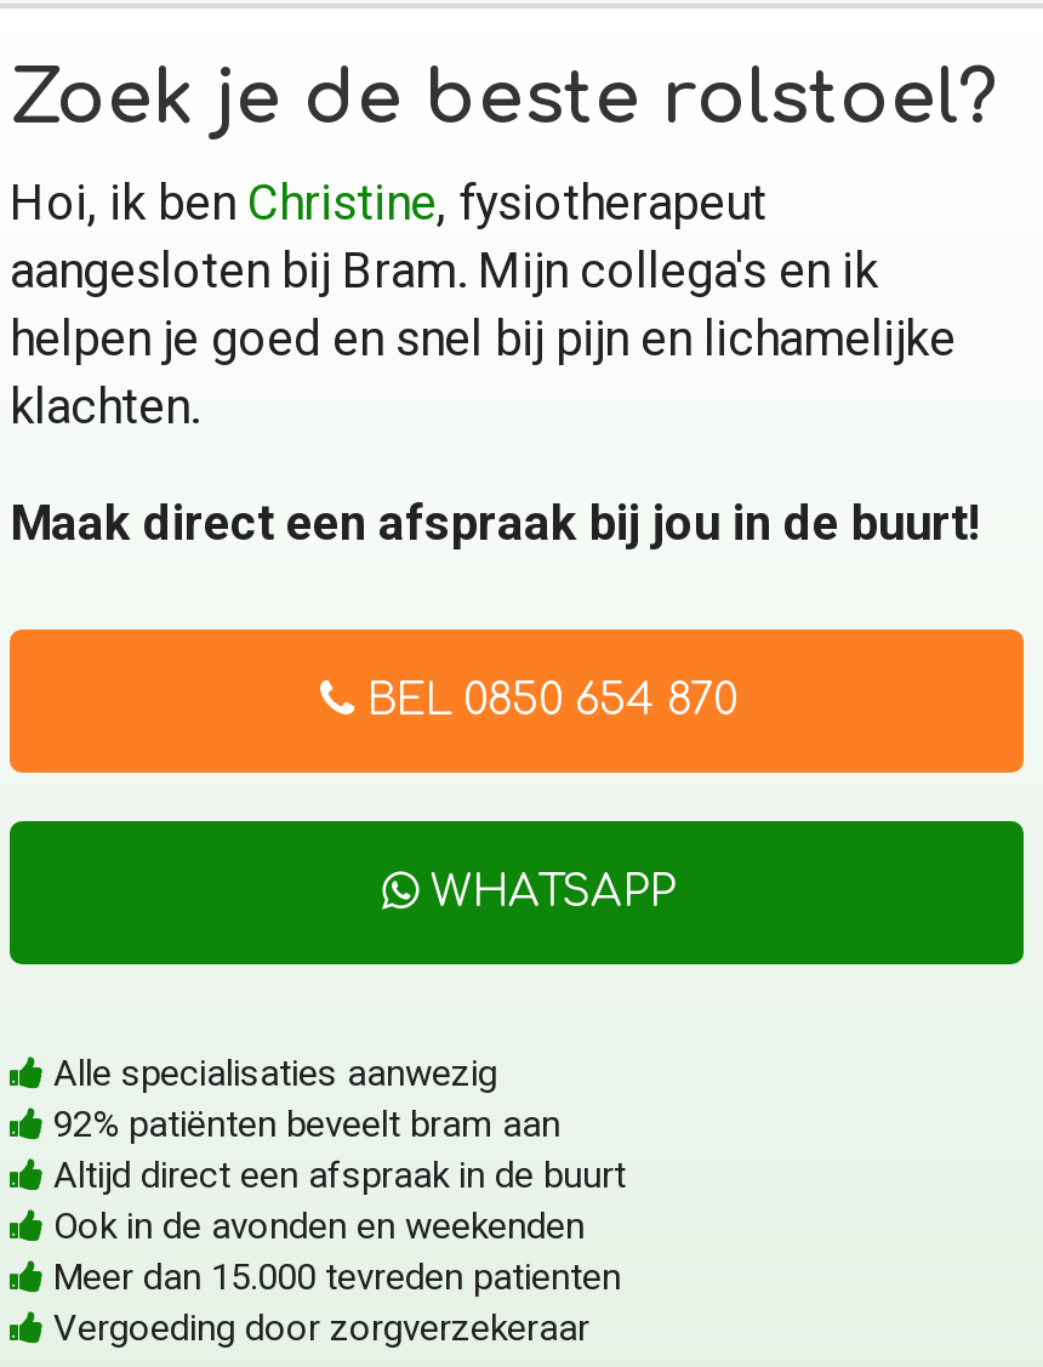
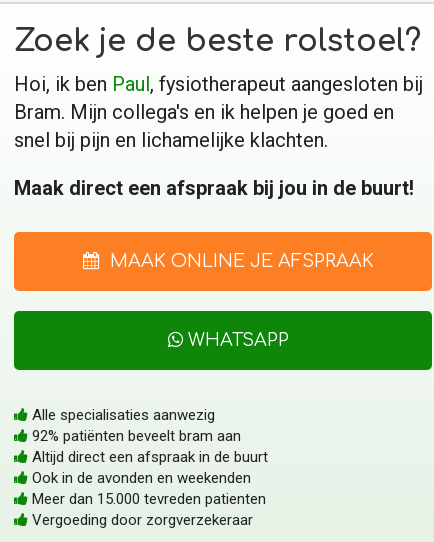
- Hoi, ik ben Christine, fysiotherapeut
- aangesloten bij Bram. Mijn collega's en ik
- helpen je goed en snel bij pijn en lichamelijke
- klachten.
+ Hoi, ik ben Paul, fysiotherapeut aangesloten bij
+ Bram. Mijn collega's en ik helpen je goed en
+ snel bij pijn en lichamelijke klachten.

- BEL 0850 654 870
+ MAAK ONLINE JE AFSPRAAK
